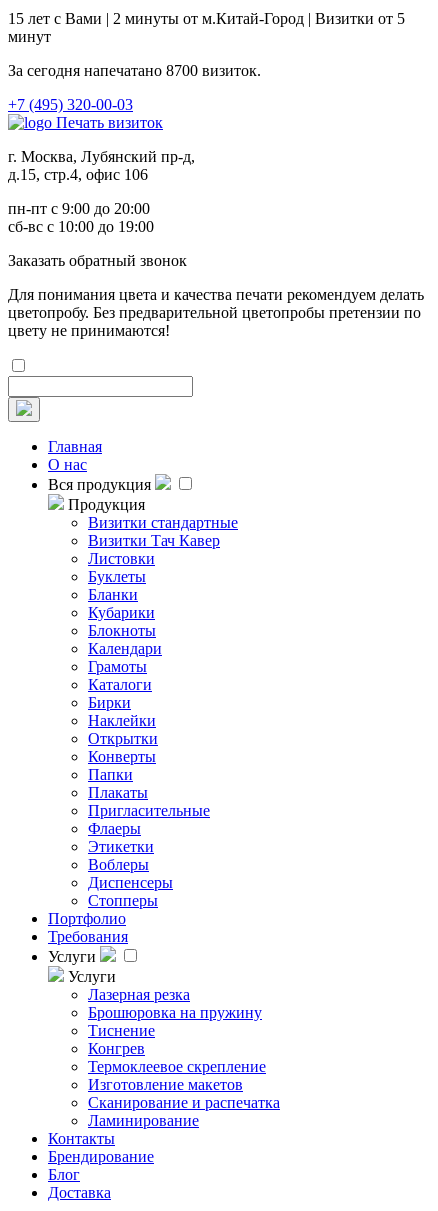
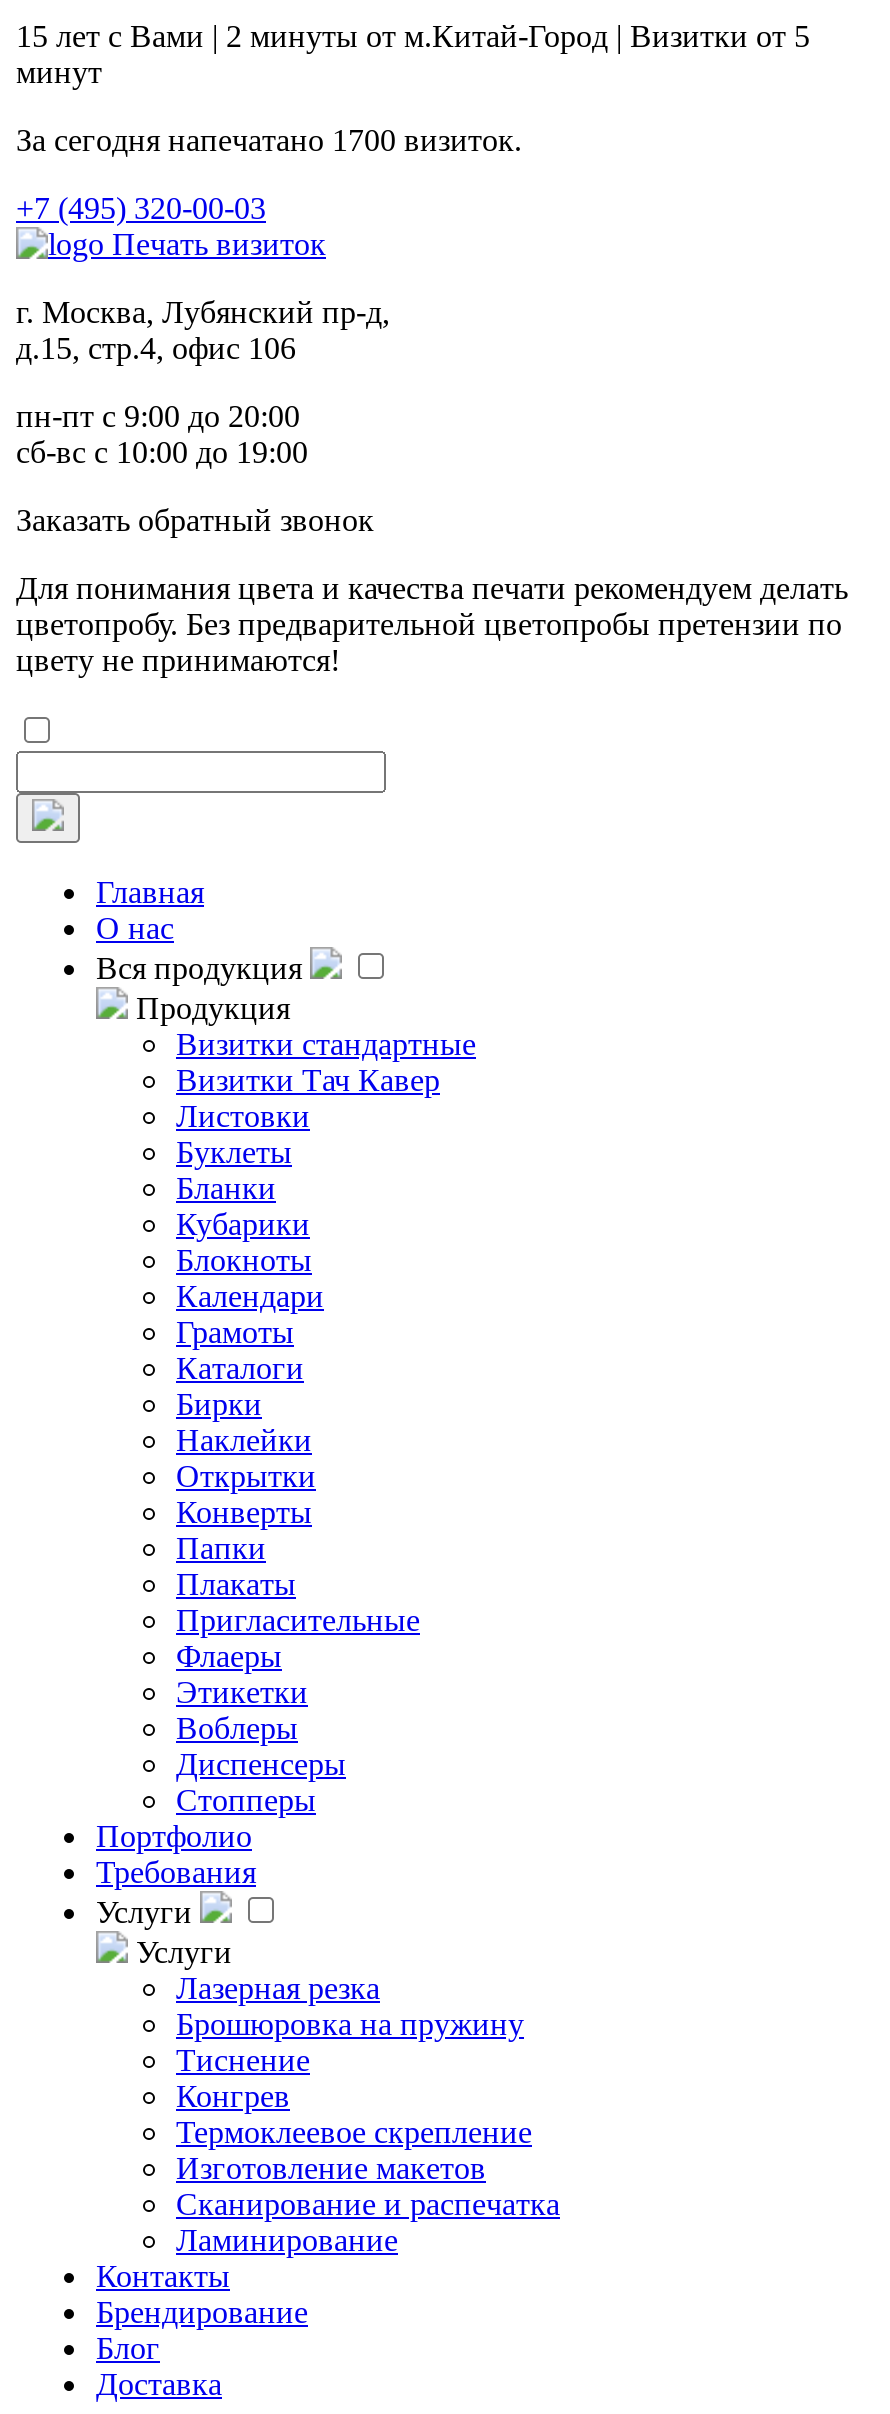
- За сегодня напечатано 8700 визиток.
+ За сегодня напечатано 1700 визиток.
